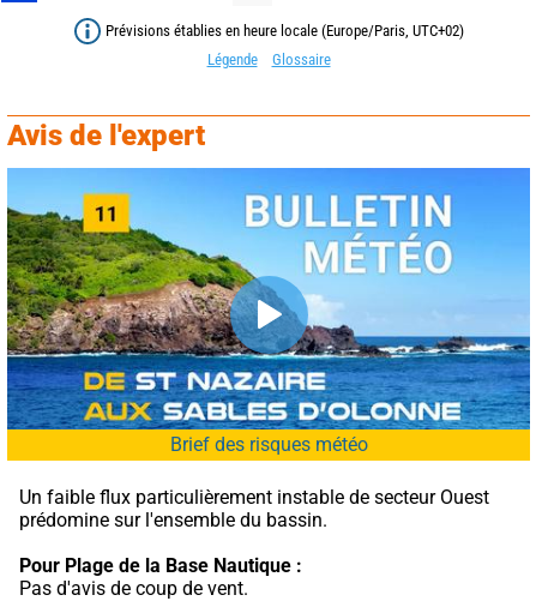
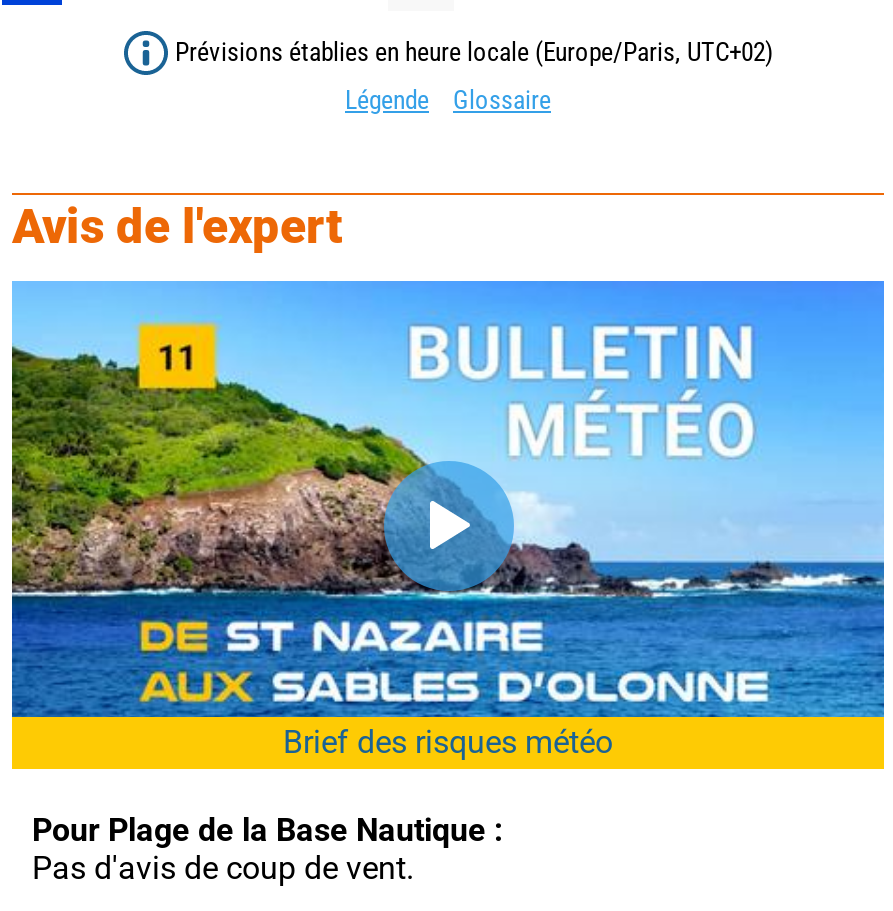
- Un faible flux particulièrement instable de secteur Ouest
- prédomine sur l'ensemble du bassin.
